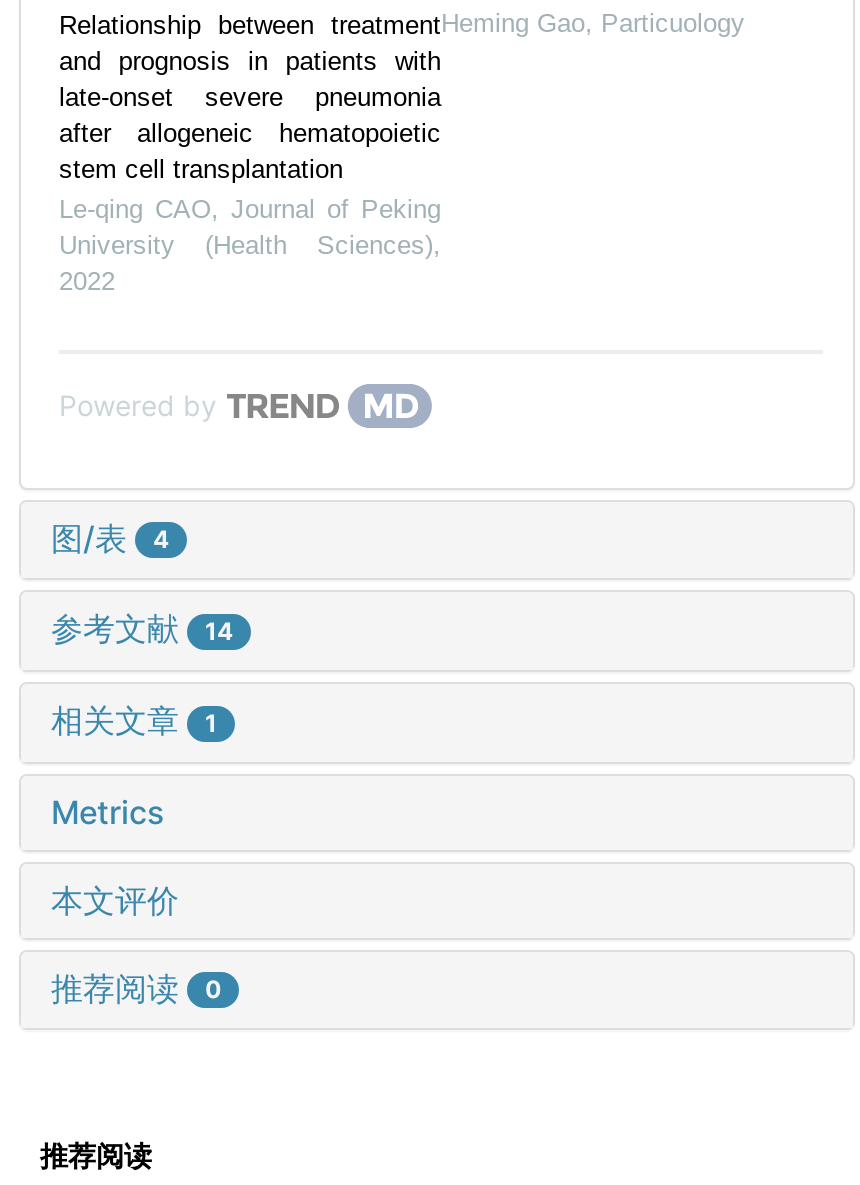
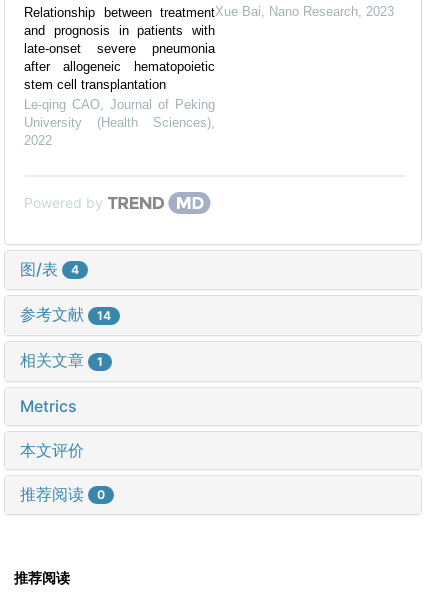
- Heming Gao, Particuology
+ Xue Bai, Nano Research, 2023
